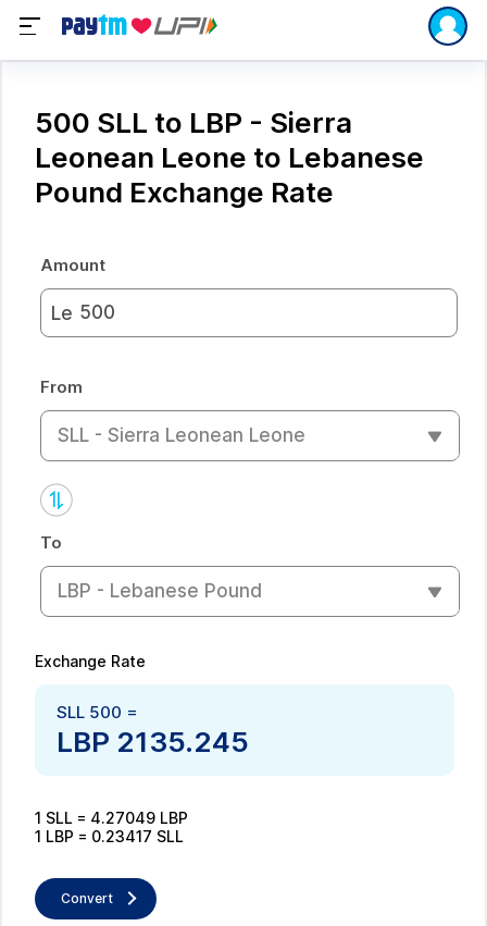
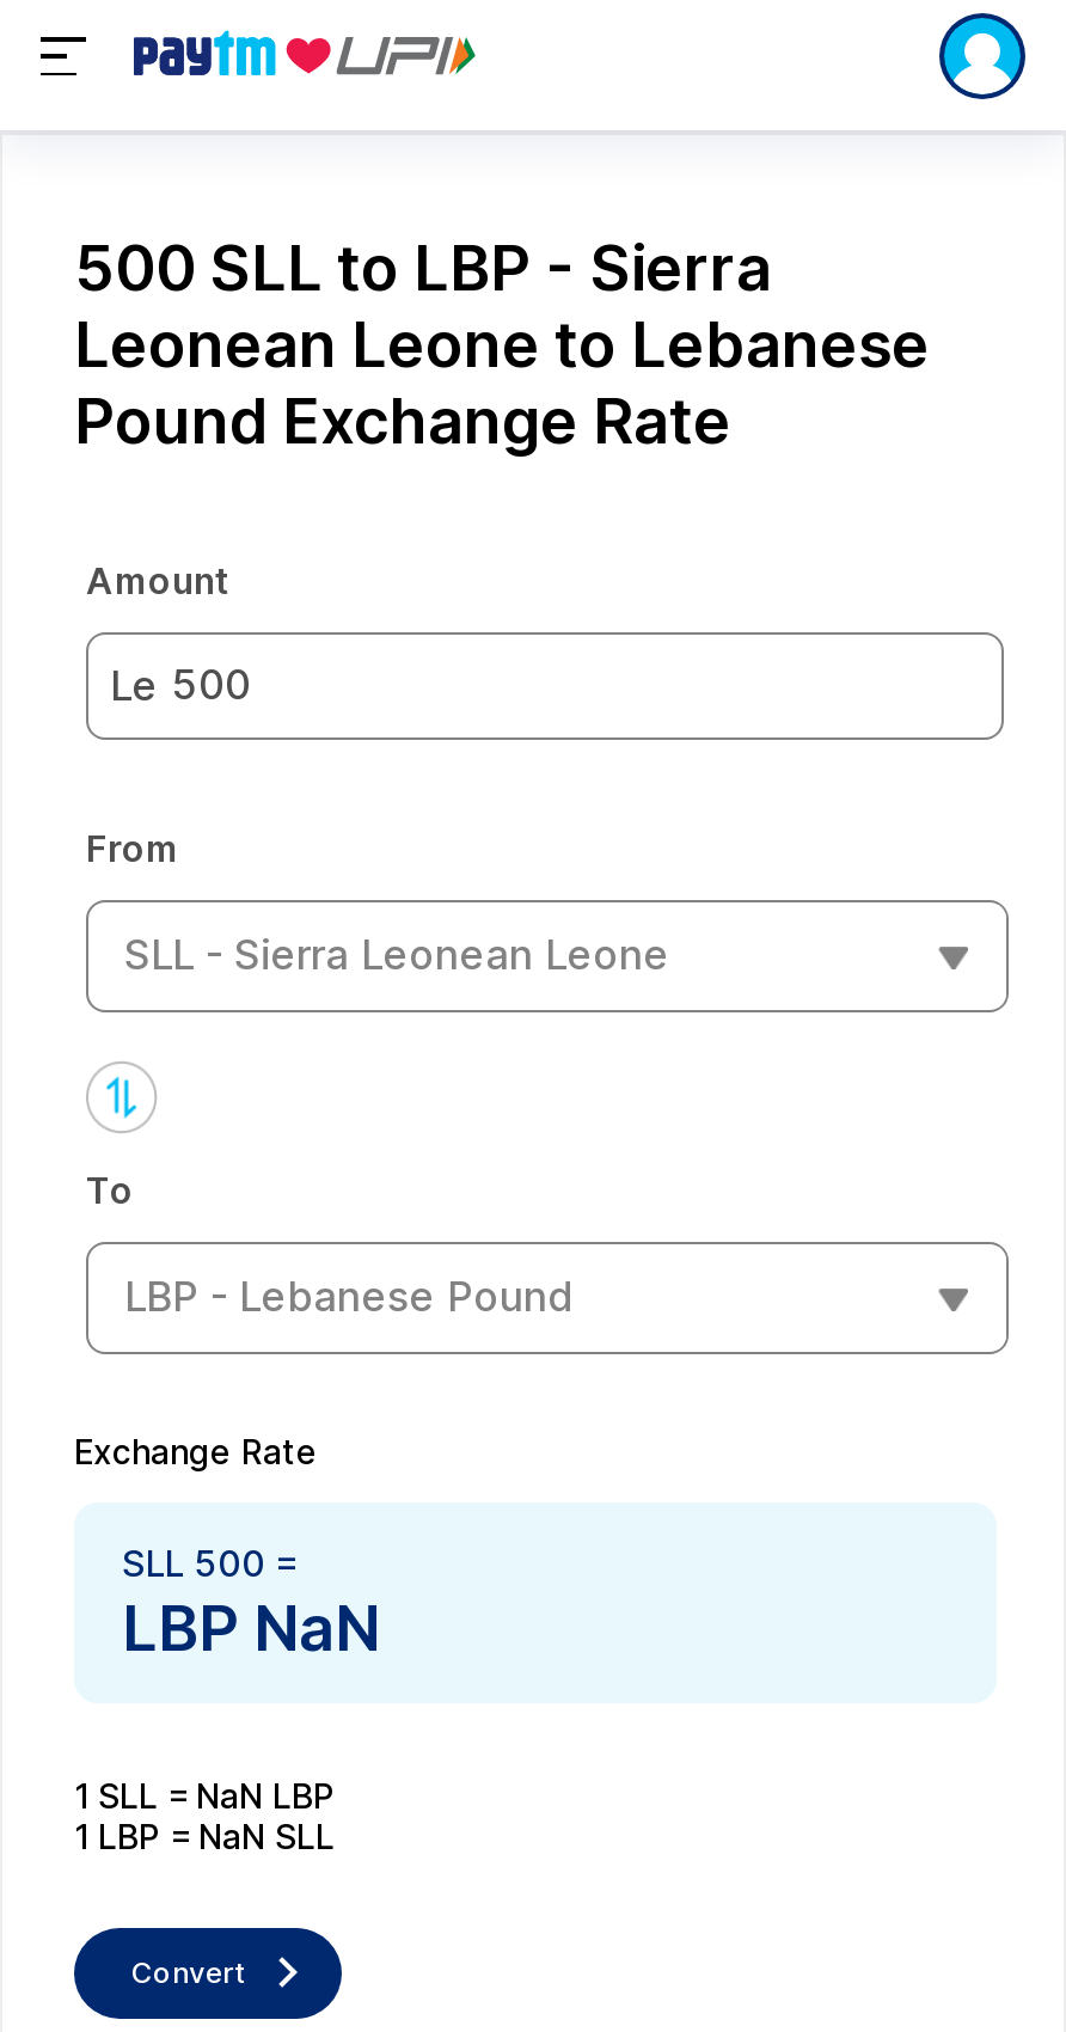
- LBP 2135.245
+ LBP NaN

- 1 SLL = 4.27049 LBP
+ 1 SLL = NaN LBP

- 1 LBP = 0.23417 SLL
+ 1 LBP = NaN SLL
